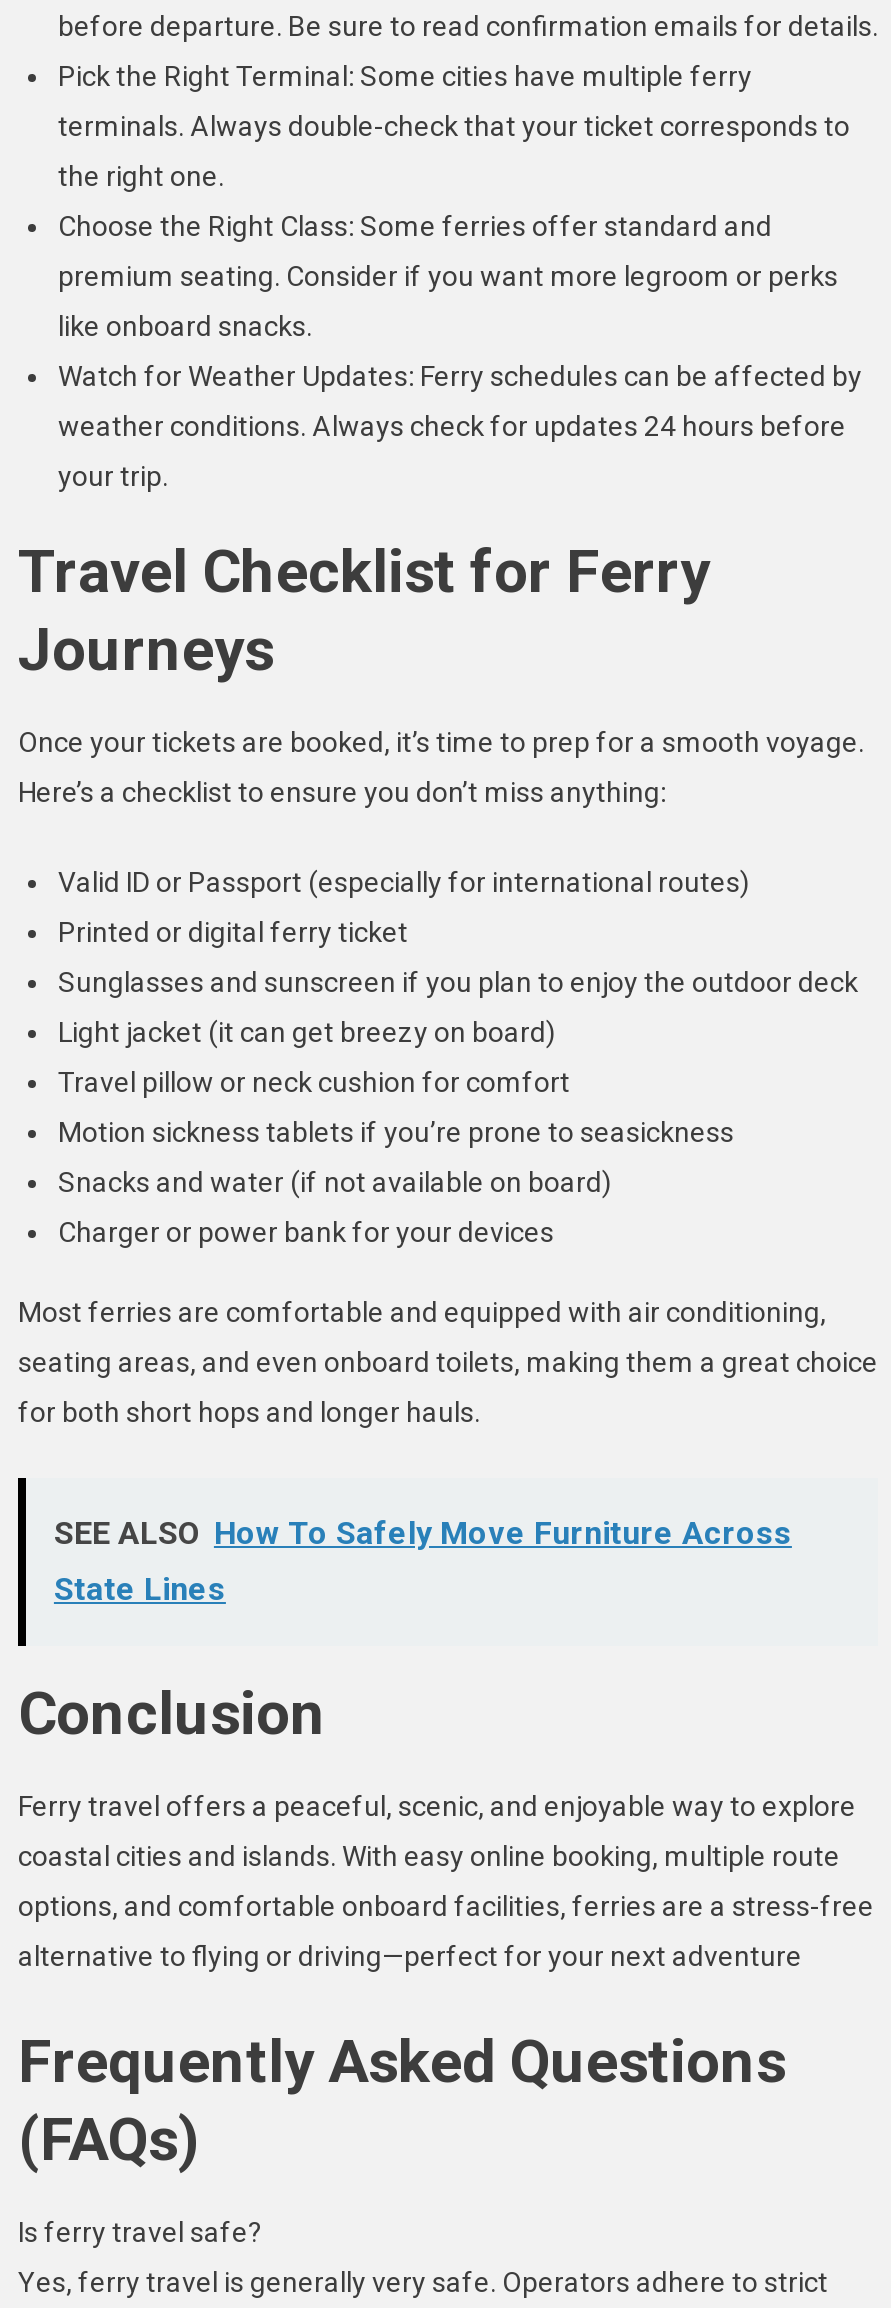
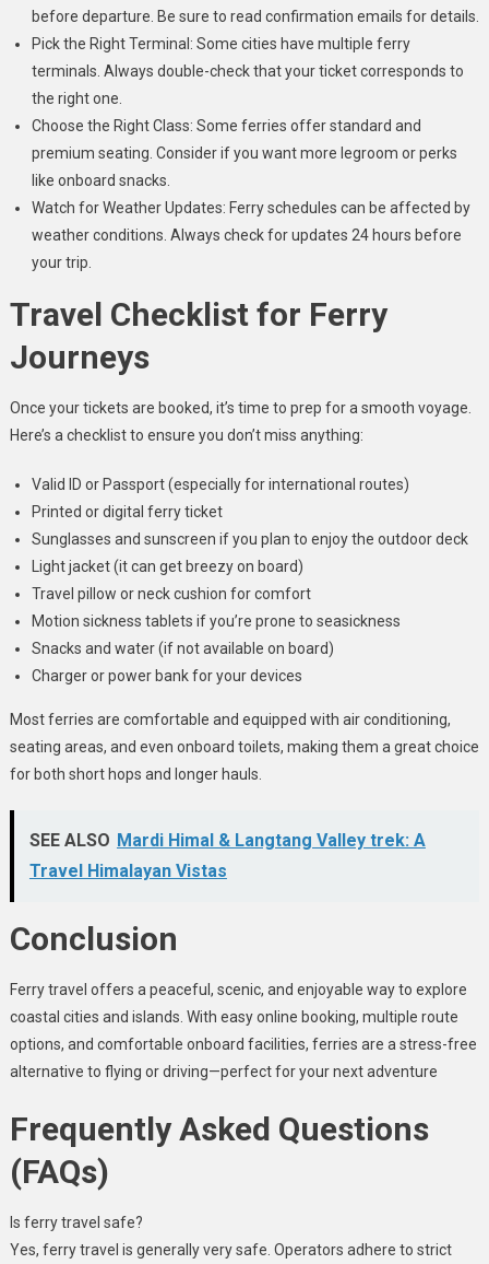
- SEE ALSO How To Safely Move Furniture Across
+ SEE ALSO Mardi Himal & Langtang Valley trek: A

- State Lines
+ Travel Himalayan Vistas
